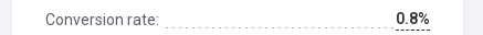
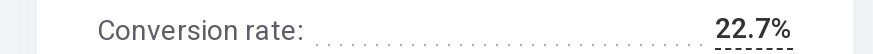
- 0.8%
+ 22.7%
